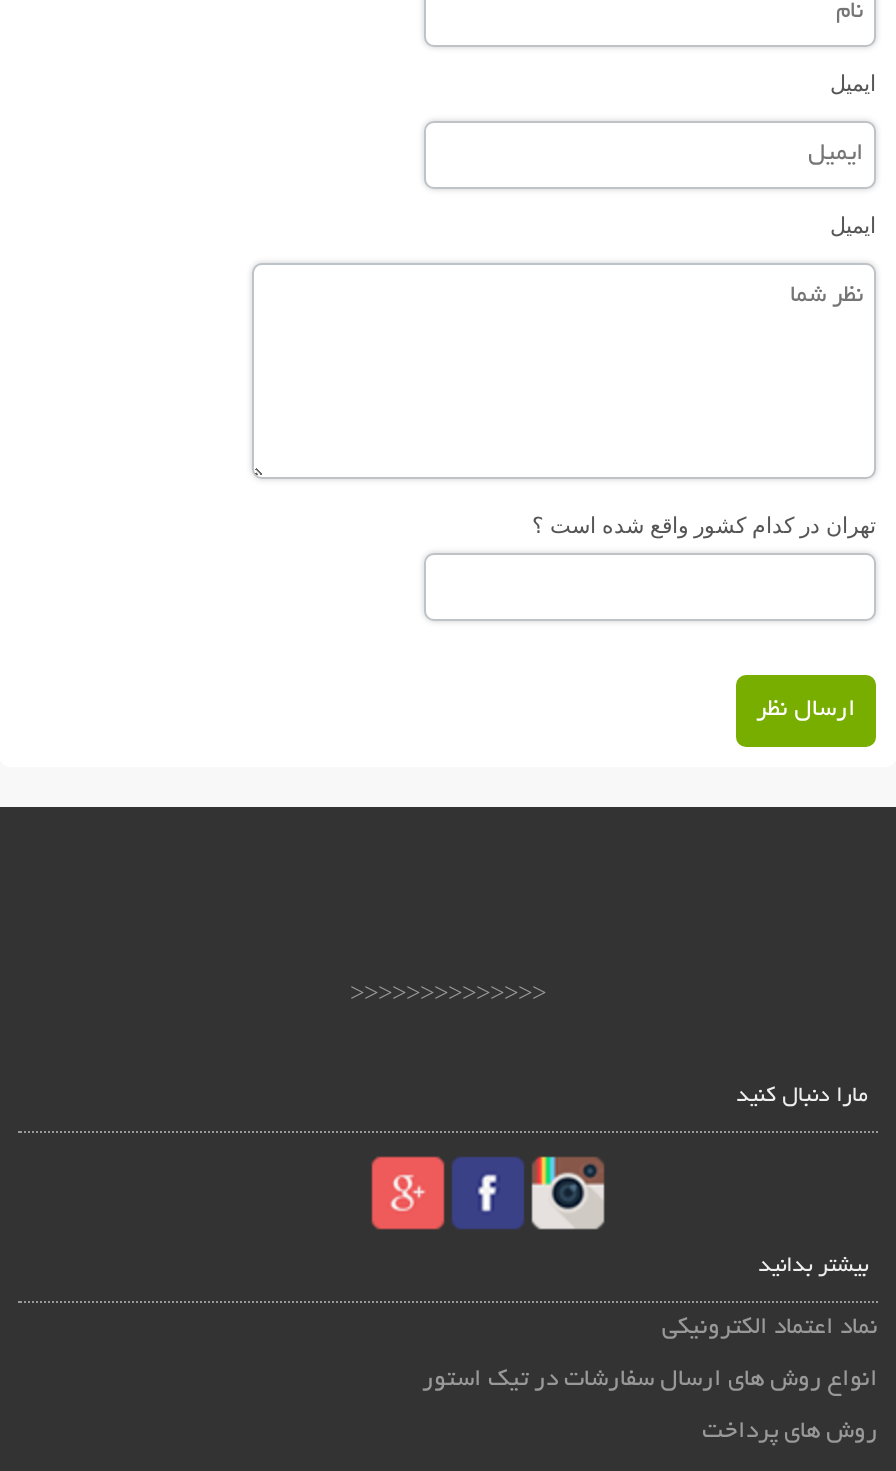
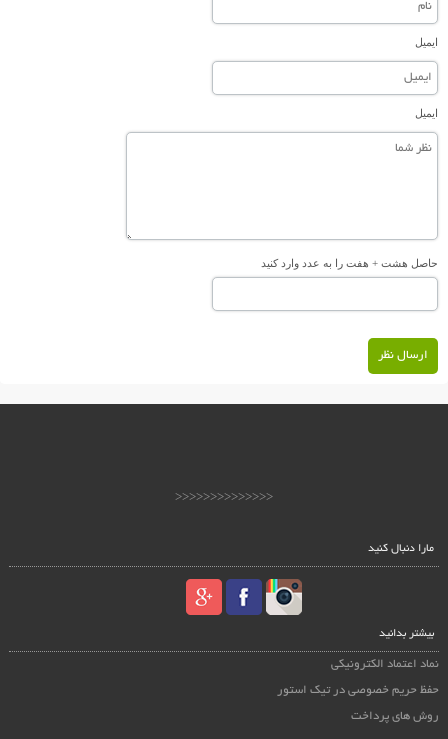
- تهران در کدام کشور واقع شده است ؟
+ حاصل هشت + هفت را به عدد وارد کنید

- انواع روش های ارسال سفارشات در تیک استور
+ حفظ حریم خصوصی در تیک استور
